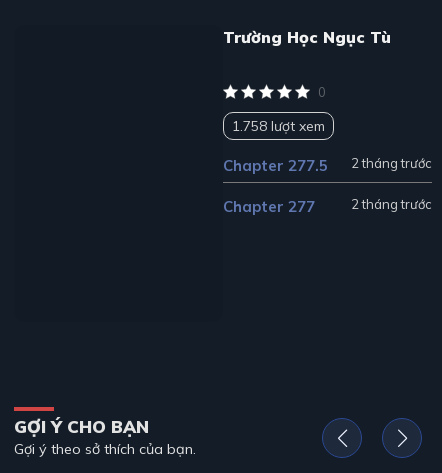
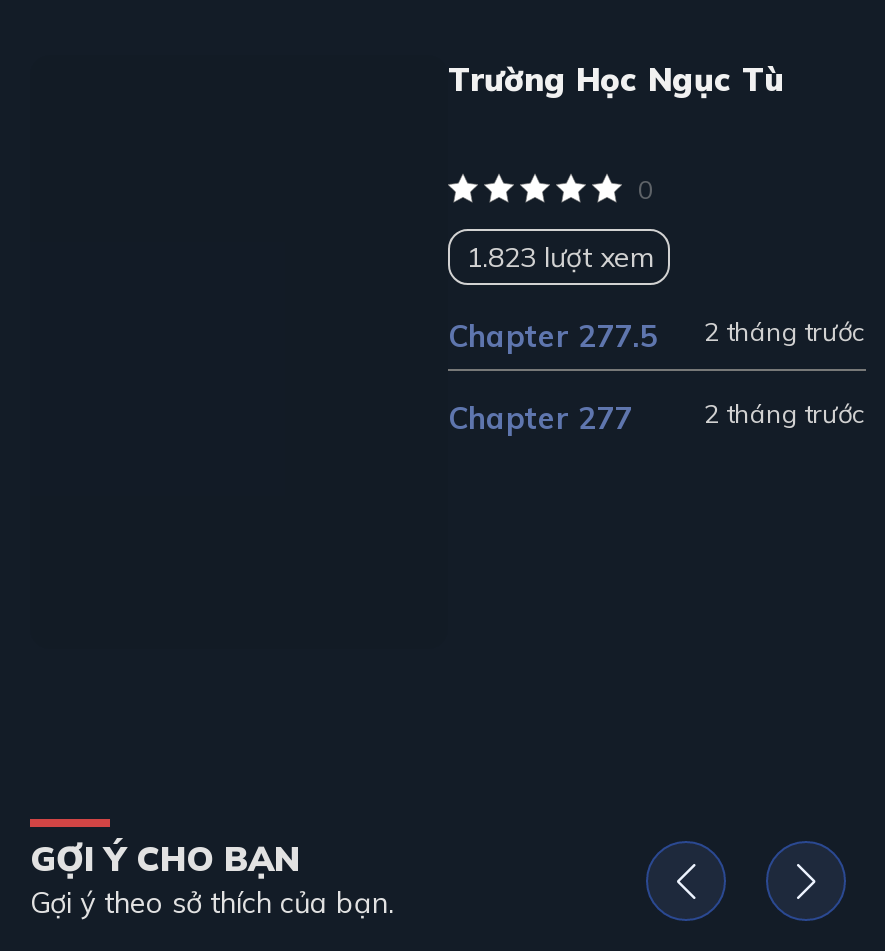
- 1.758 lượt xem
+ 1.823 lượt xem
